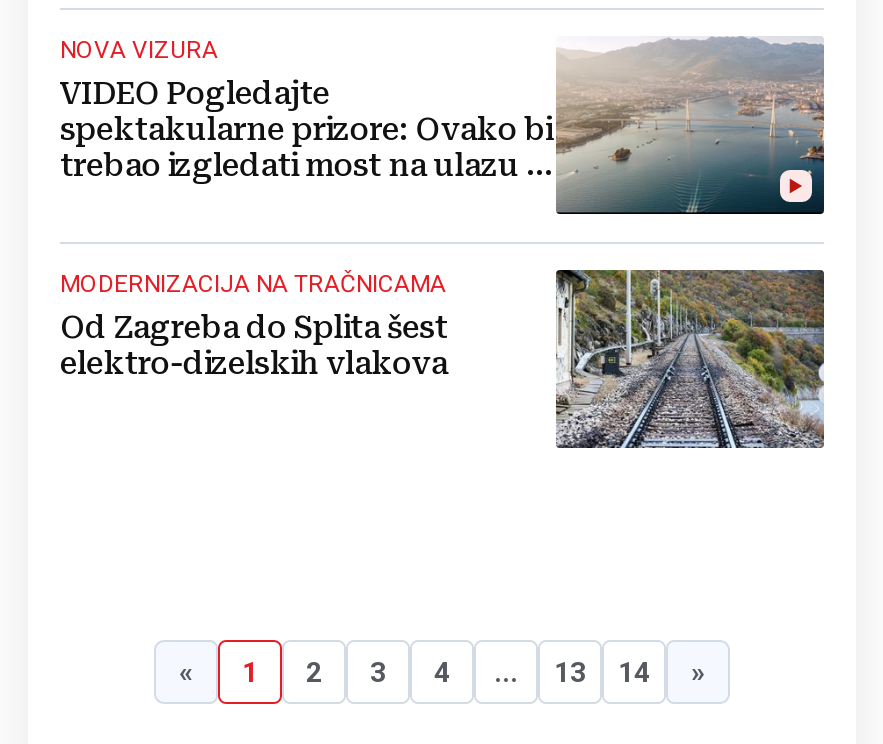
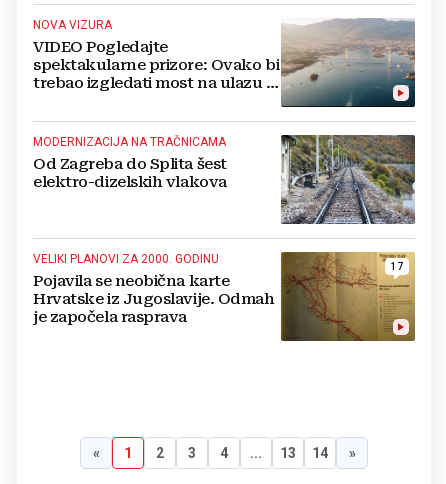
+ VELIKI PLANOVI ZA 2000. GODINU
+ Pojavila se neobična karte
+ Hrvatske iz Jugoslavije. Odmah
+ je započela rasprava

+ [image]
+ 17
